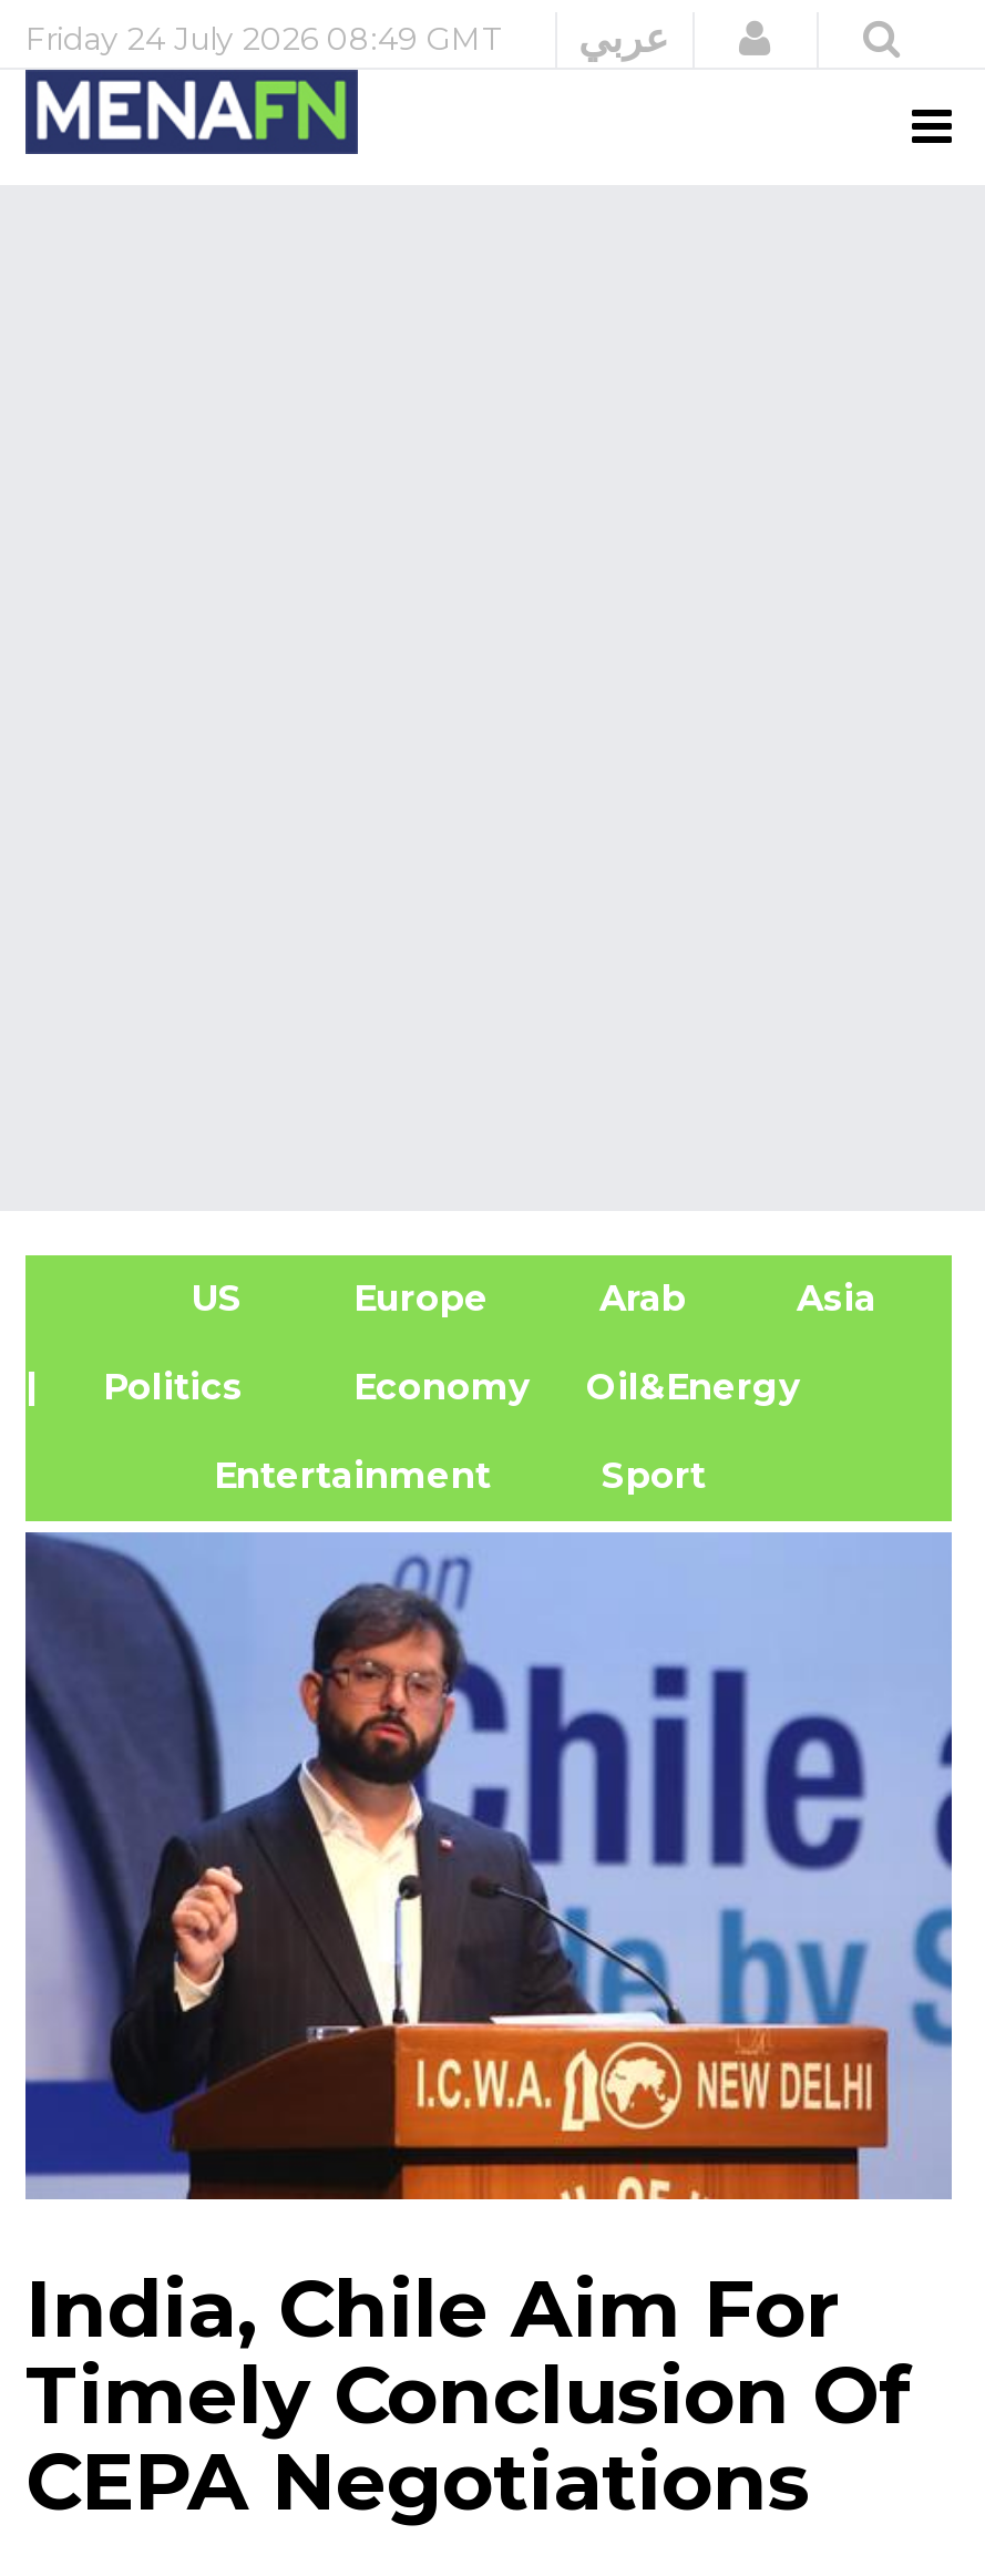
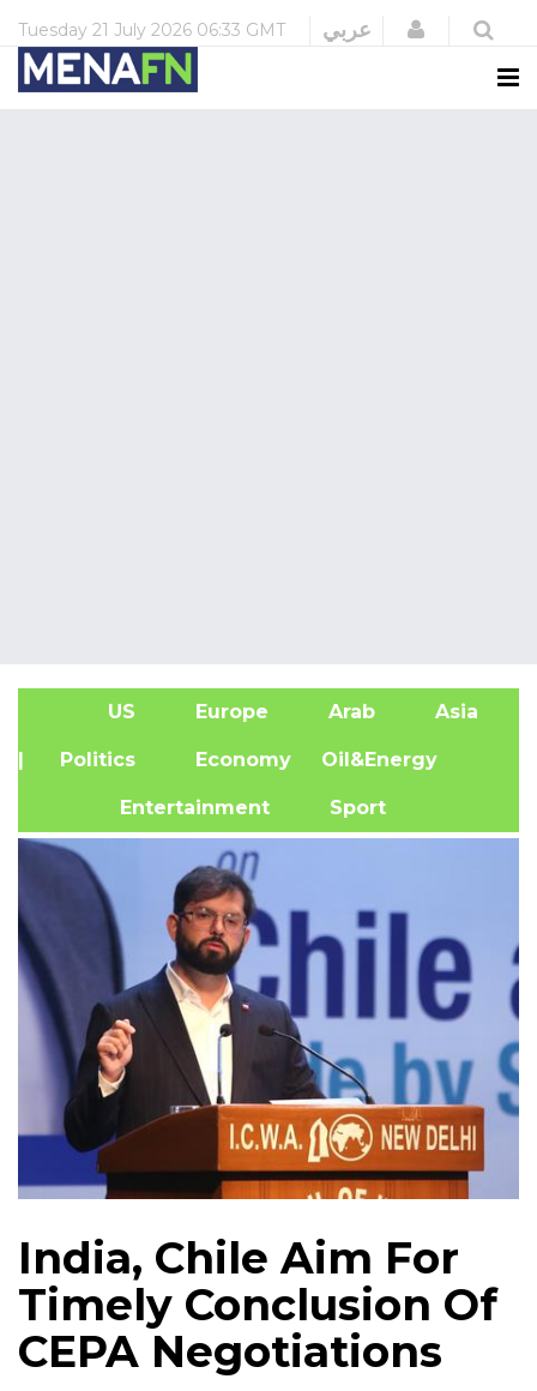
- Friday 24 July 2026 08:49 GMT
+ Tuesday 21 July 2026 06:33 GMT
